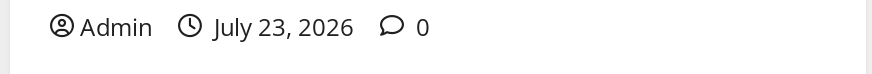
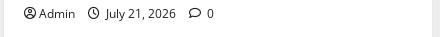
- July 23, 2026
+ July 21, 2026
